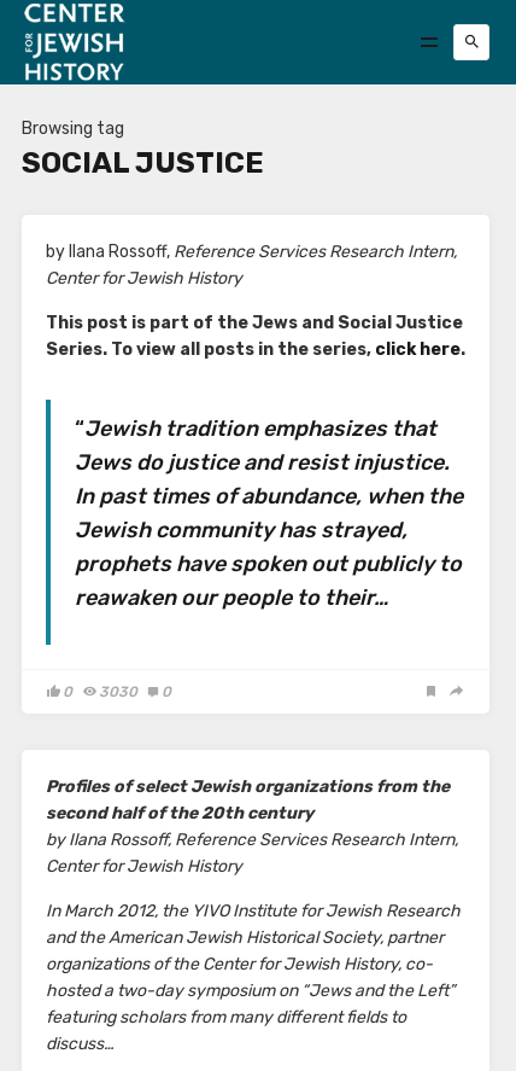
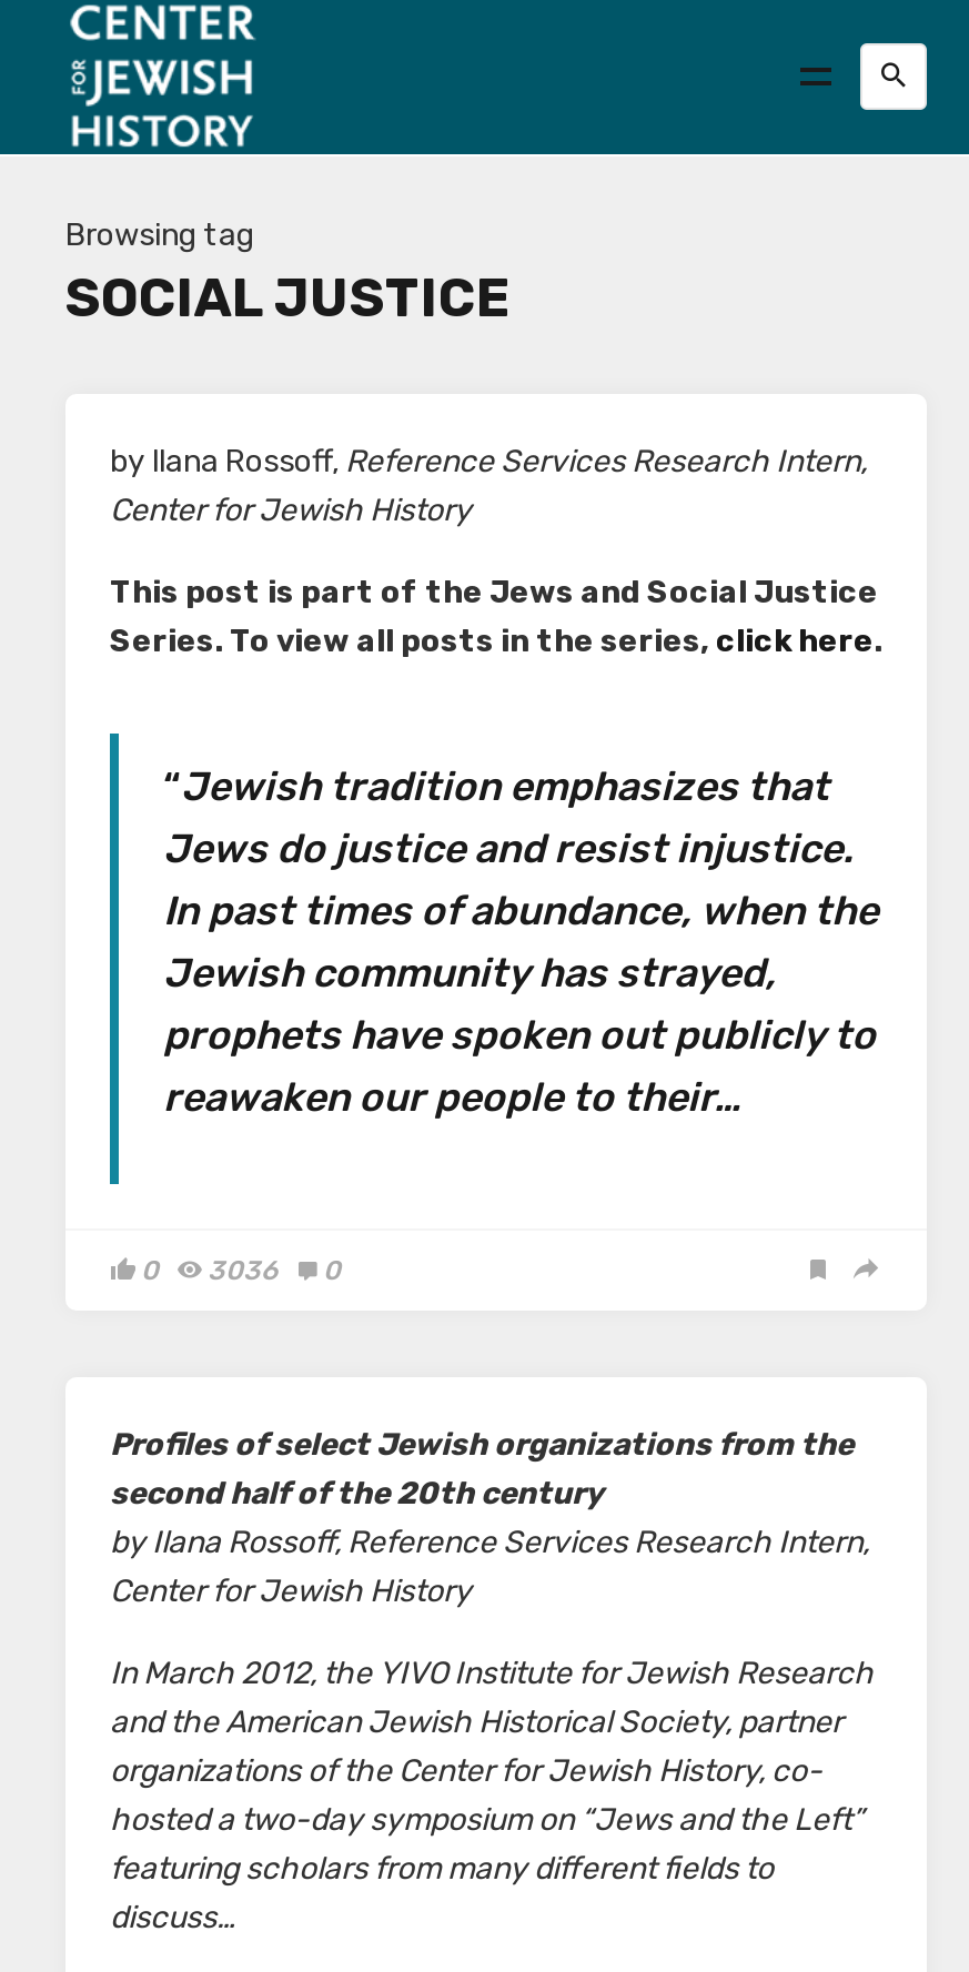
- 0 3030 0
+ 0 3036 0
